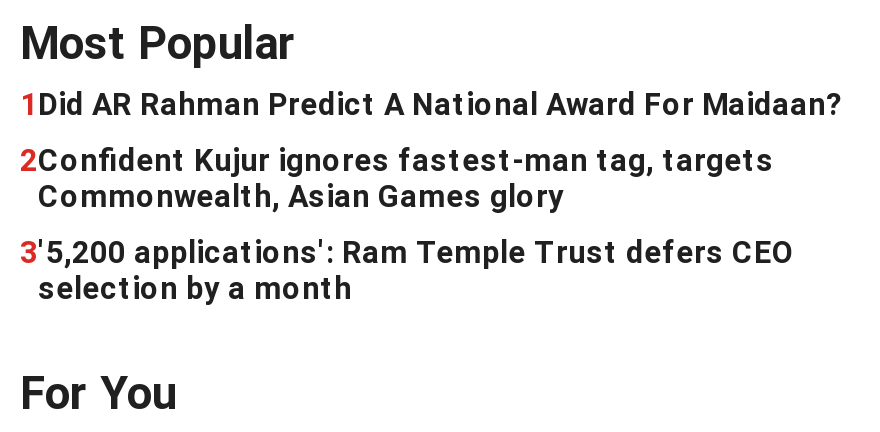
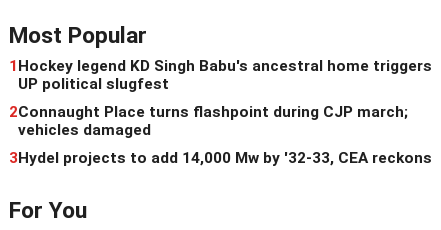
- 1 Did AR Rahman Predict A National Award For Maidaan?
+ 1 Hockey legend KD Singh Babu's ancestral home triggers
+ UP political slugfest

- 2Confident Kujur ignores fastest-man tag, targets
- Commonwealth, Asian Games glory
+ 2Connaught Place turns flashpoint during CJP march;
+ vehicles damaged

- 3'5,200 applications': Ram Temple Trust defers CEO
- selection by a month
+ 3Hydel projects to add 14,000 Mw by '32-33, CEA reckons
